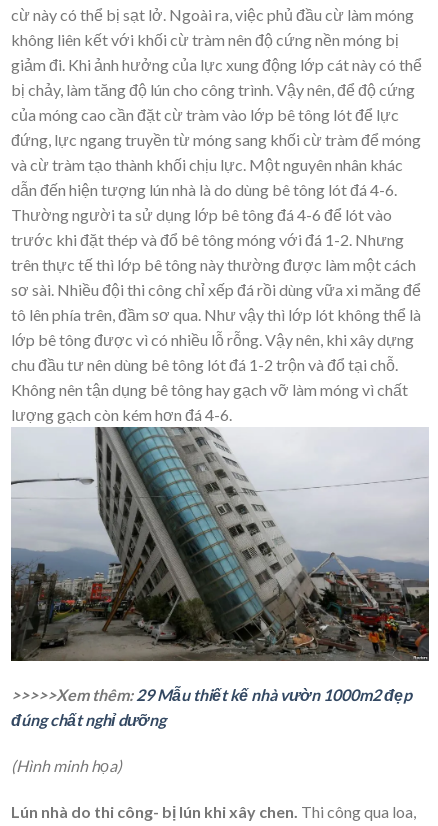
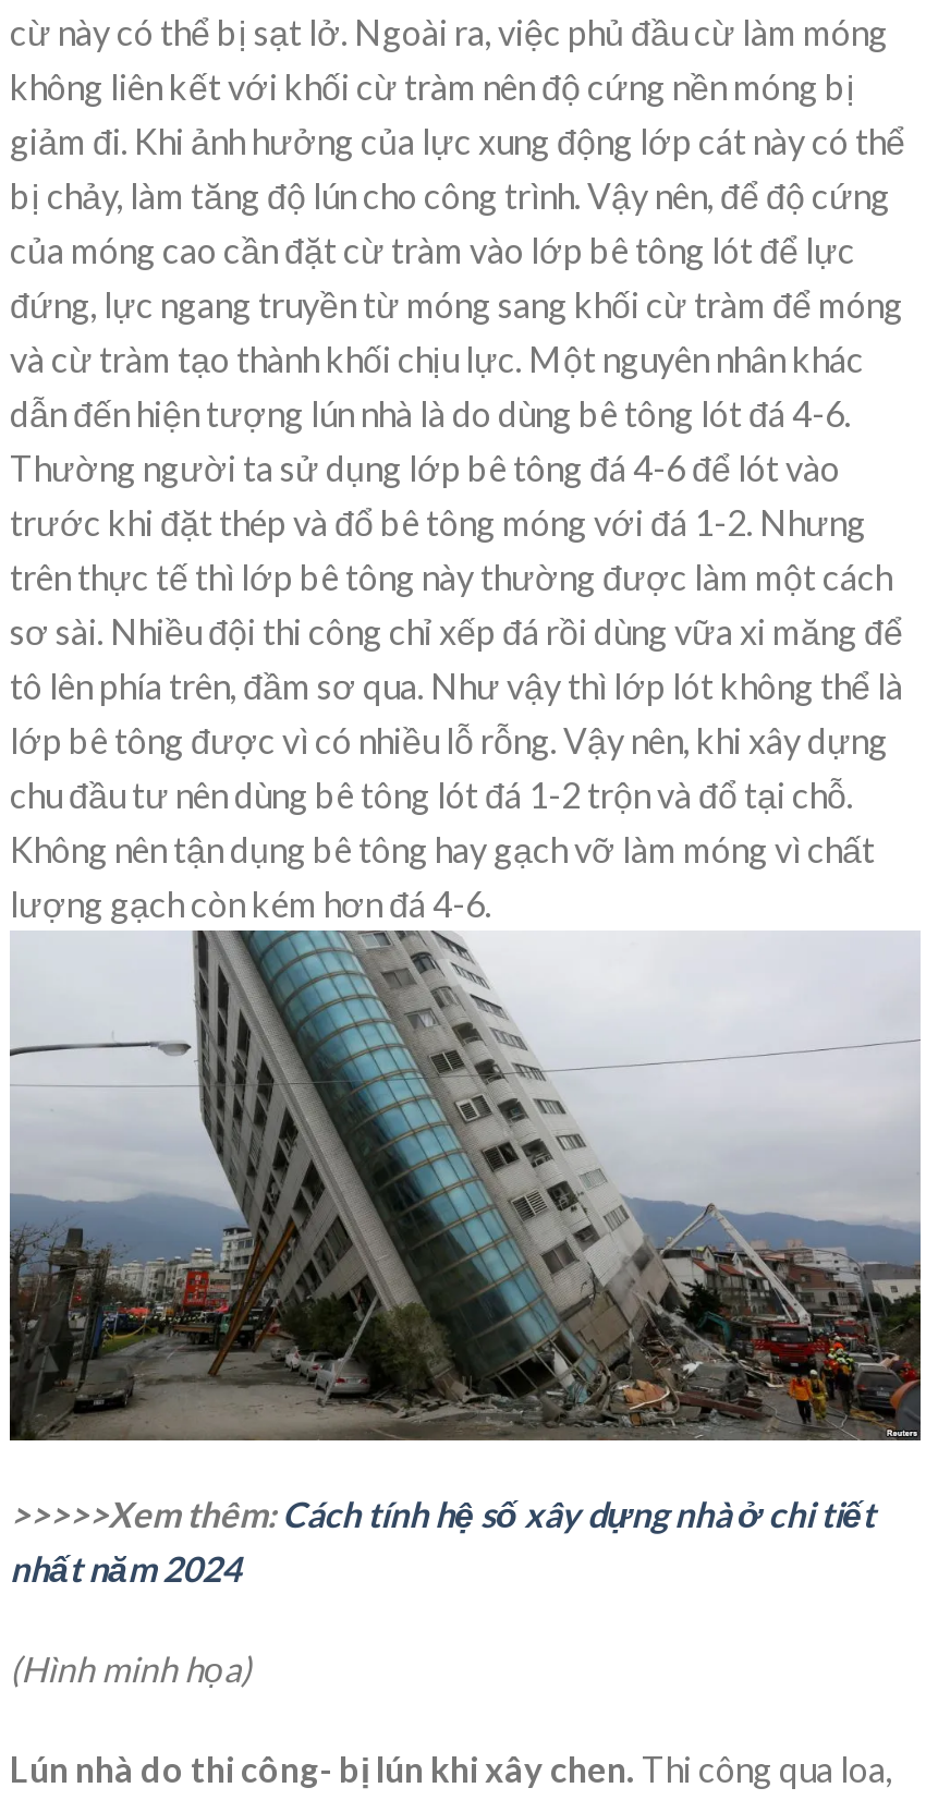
- >>>>>Xem thêm: 29 Mẫu thiết kế nhà vườn 1000m2 đẹp
- đúng chất nghỉ dưỡng
+ >>>>>Xem thêm: Cách tính hệ số xây dựng nhà ở chi tiết
+ nhất năm 2024
